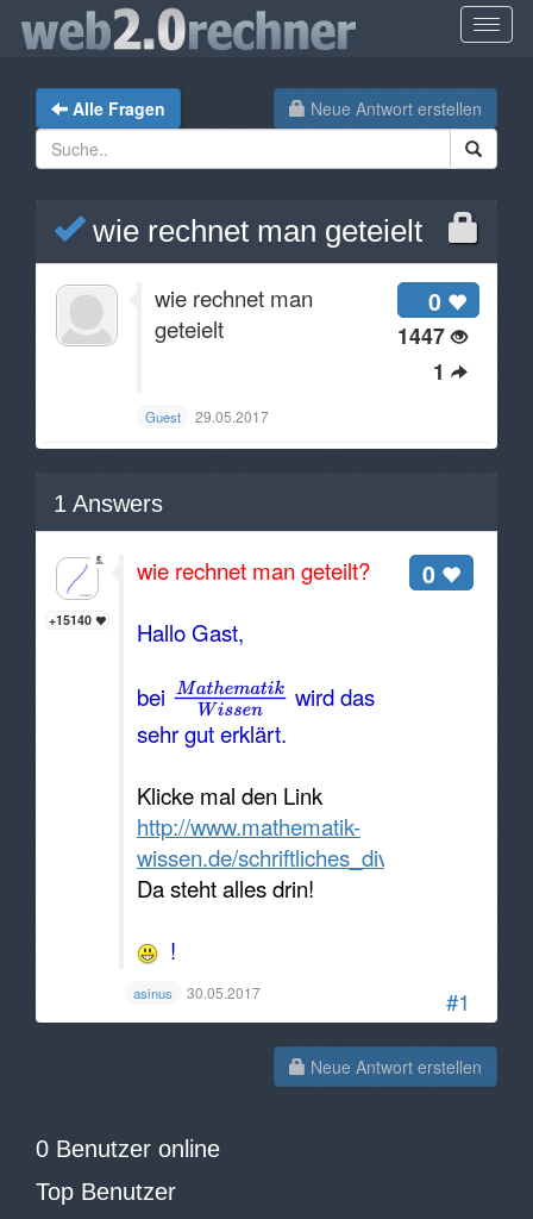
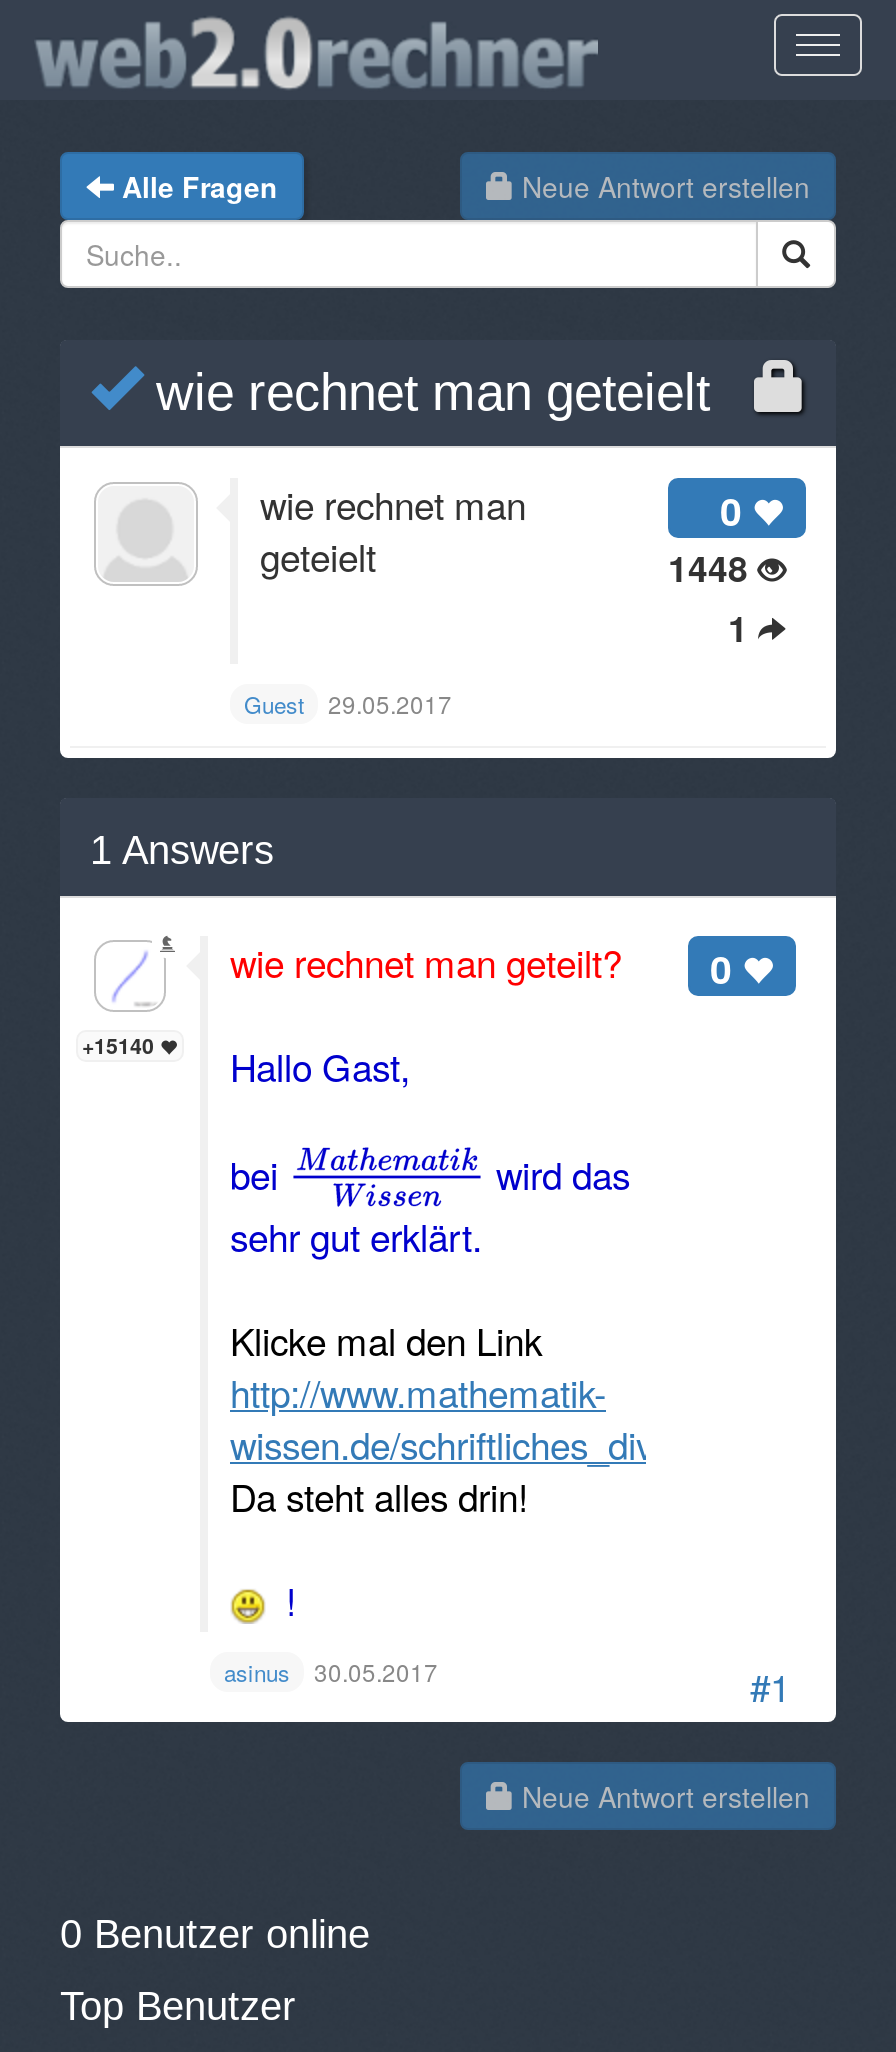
- 1447
+ 1448
